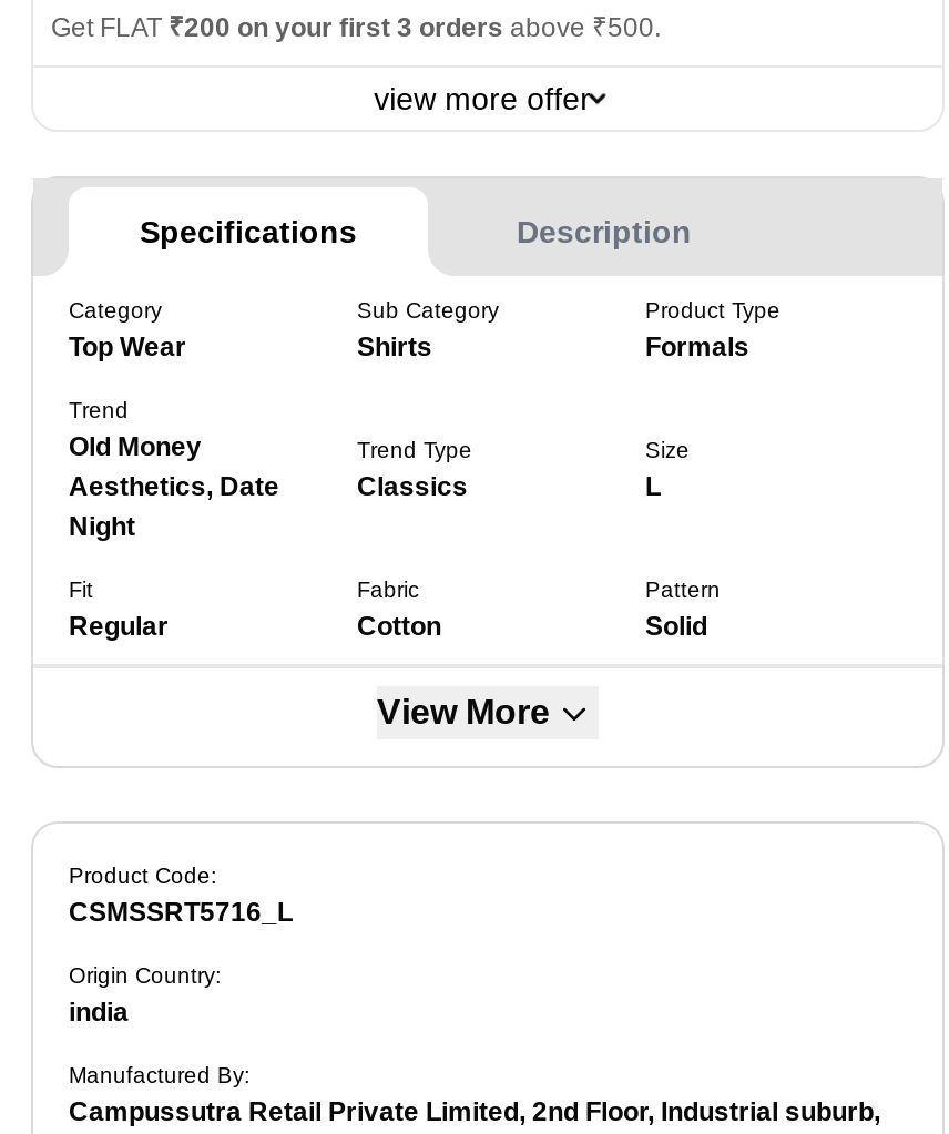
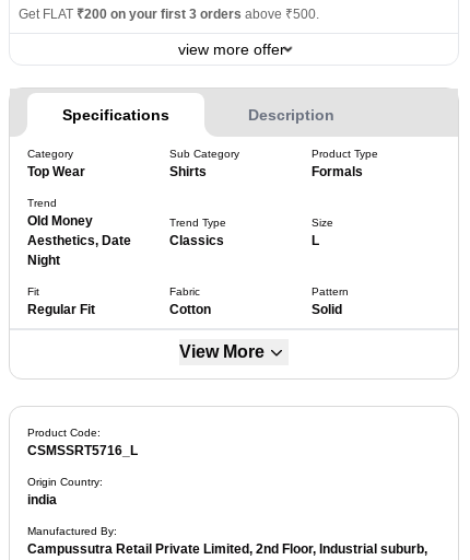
- Regular
+ Regular Fit
